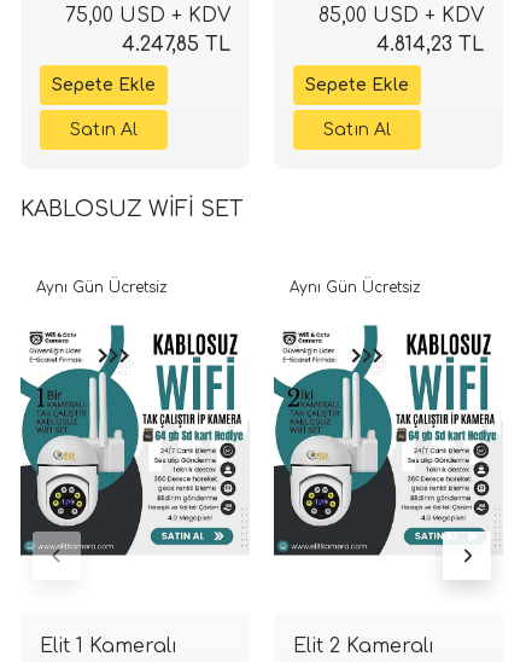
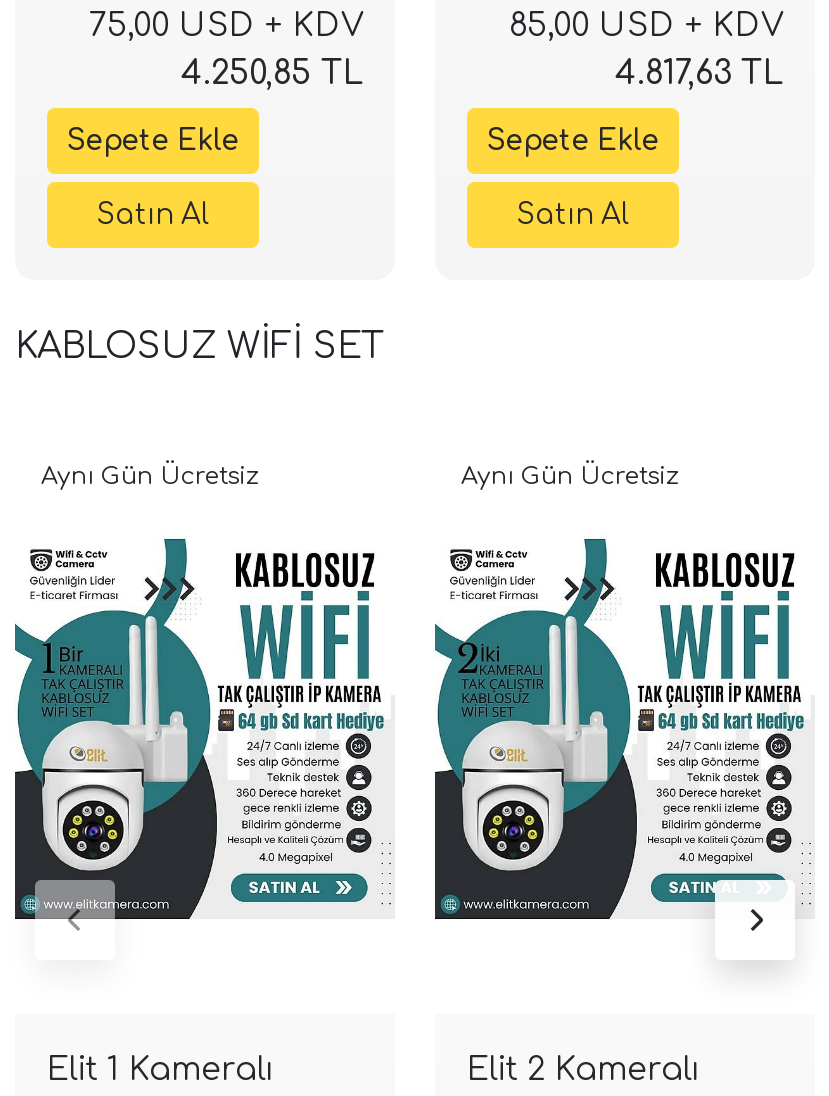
- 4.247,85 TL
+ 4.250,85 TL

- 4.814,23 TL
+ 4.817,63 TL
